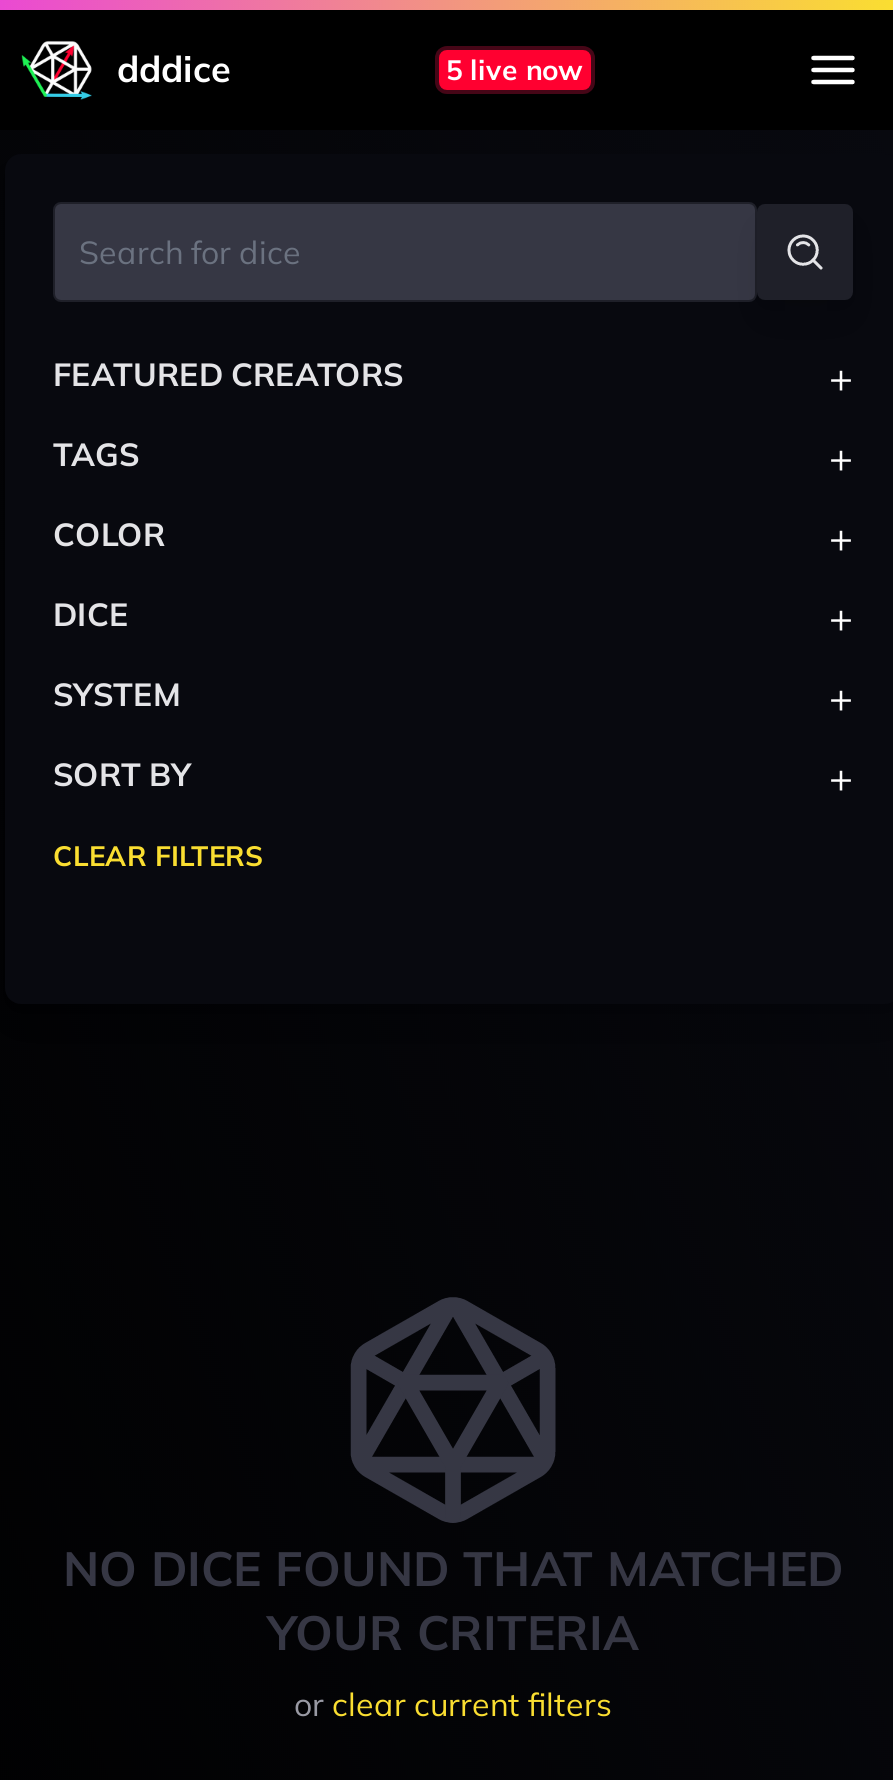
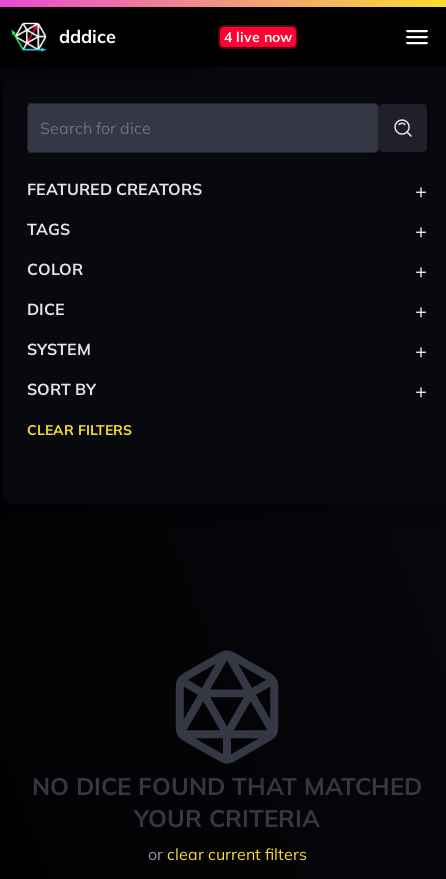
- 5 live now
+ 4 live now
